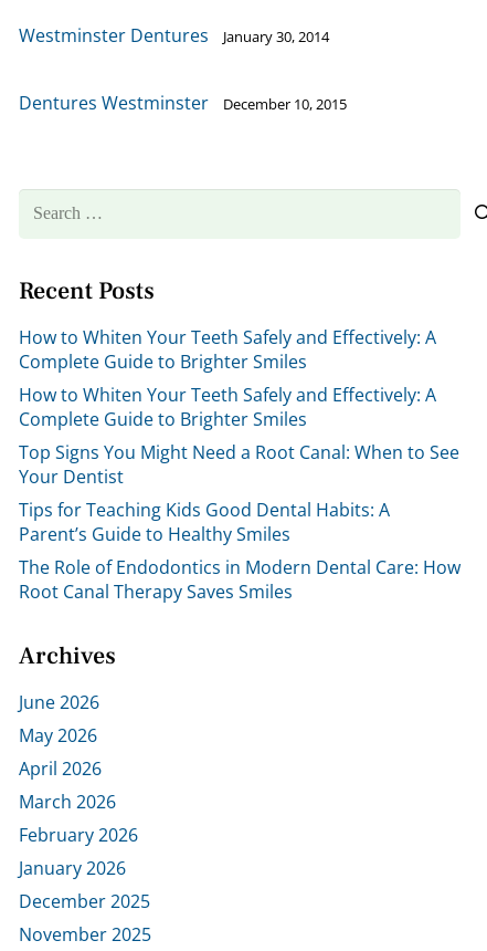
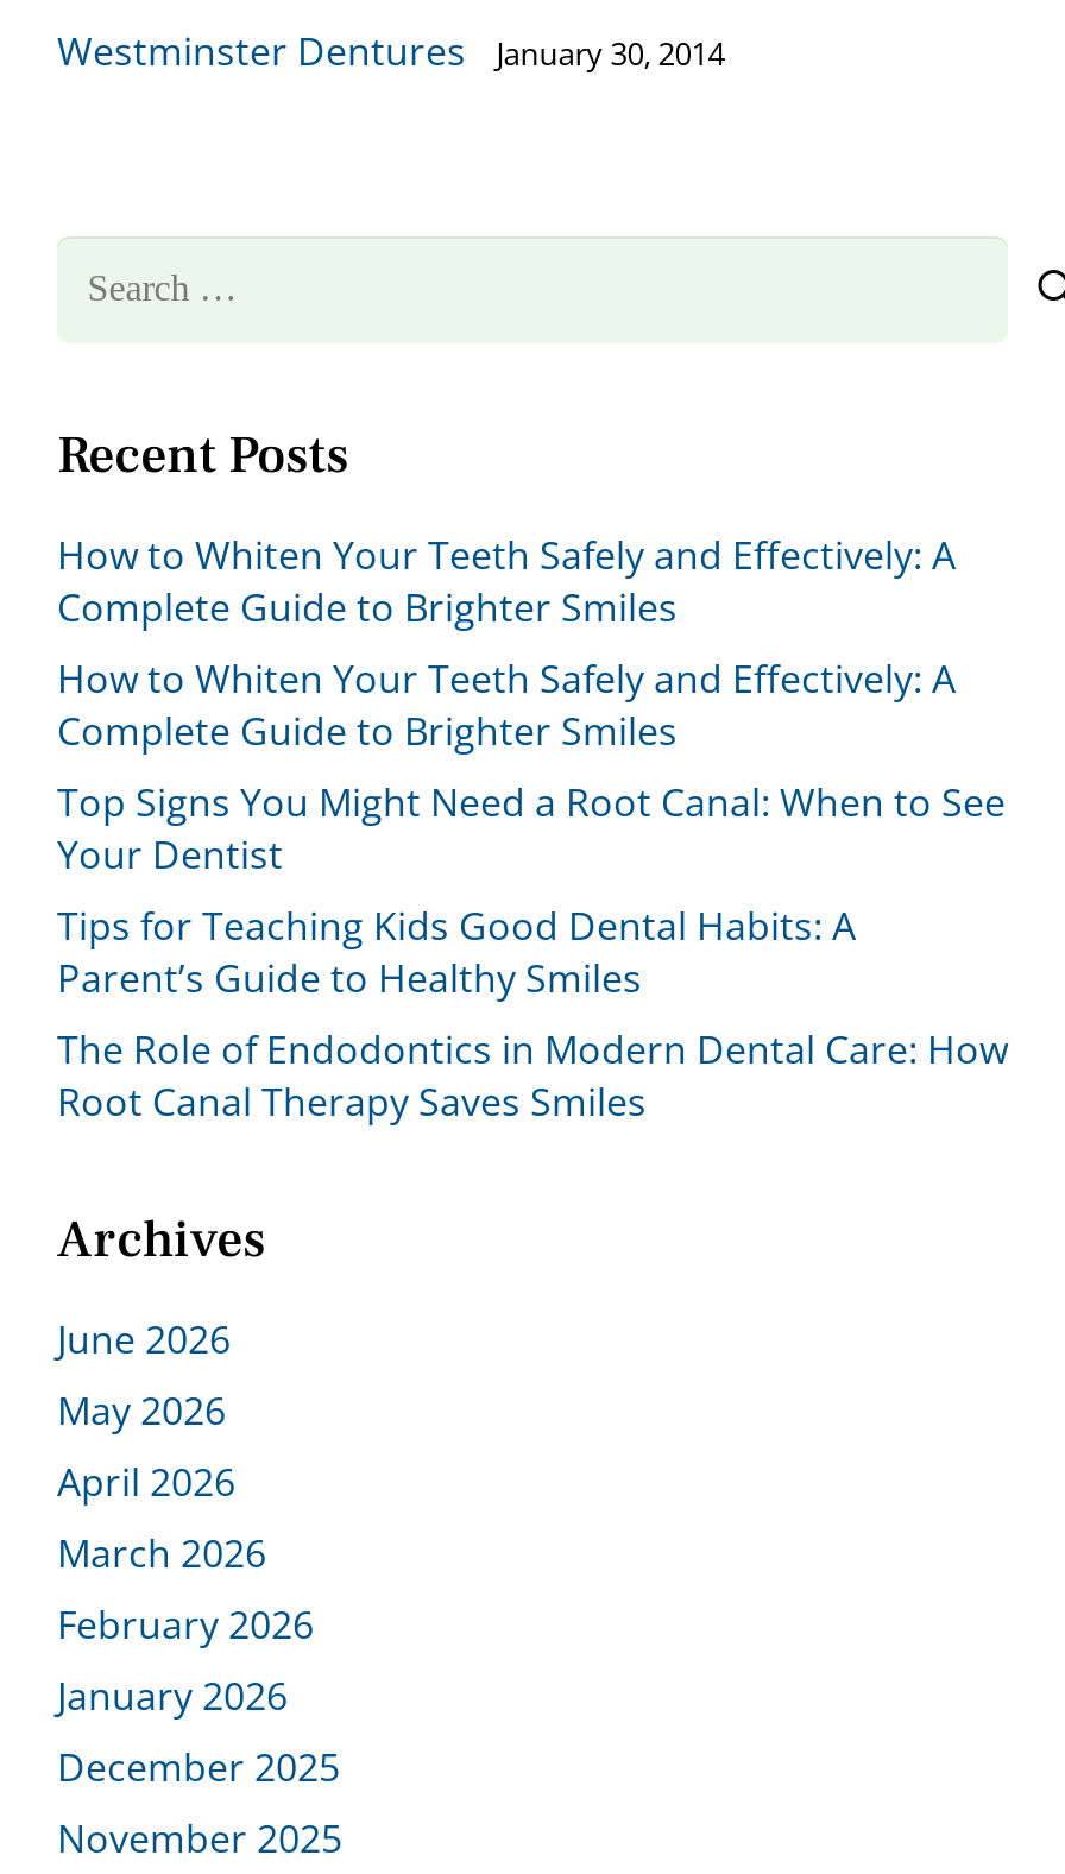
- Dentures Westminster
- December 10, 2015
